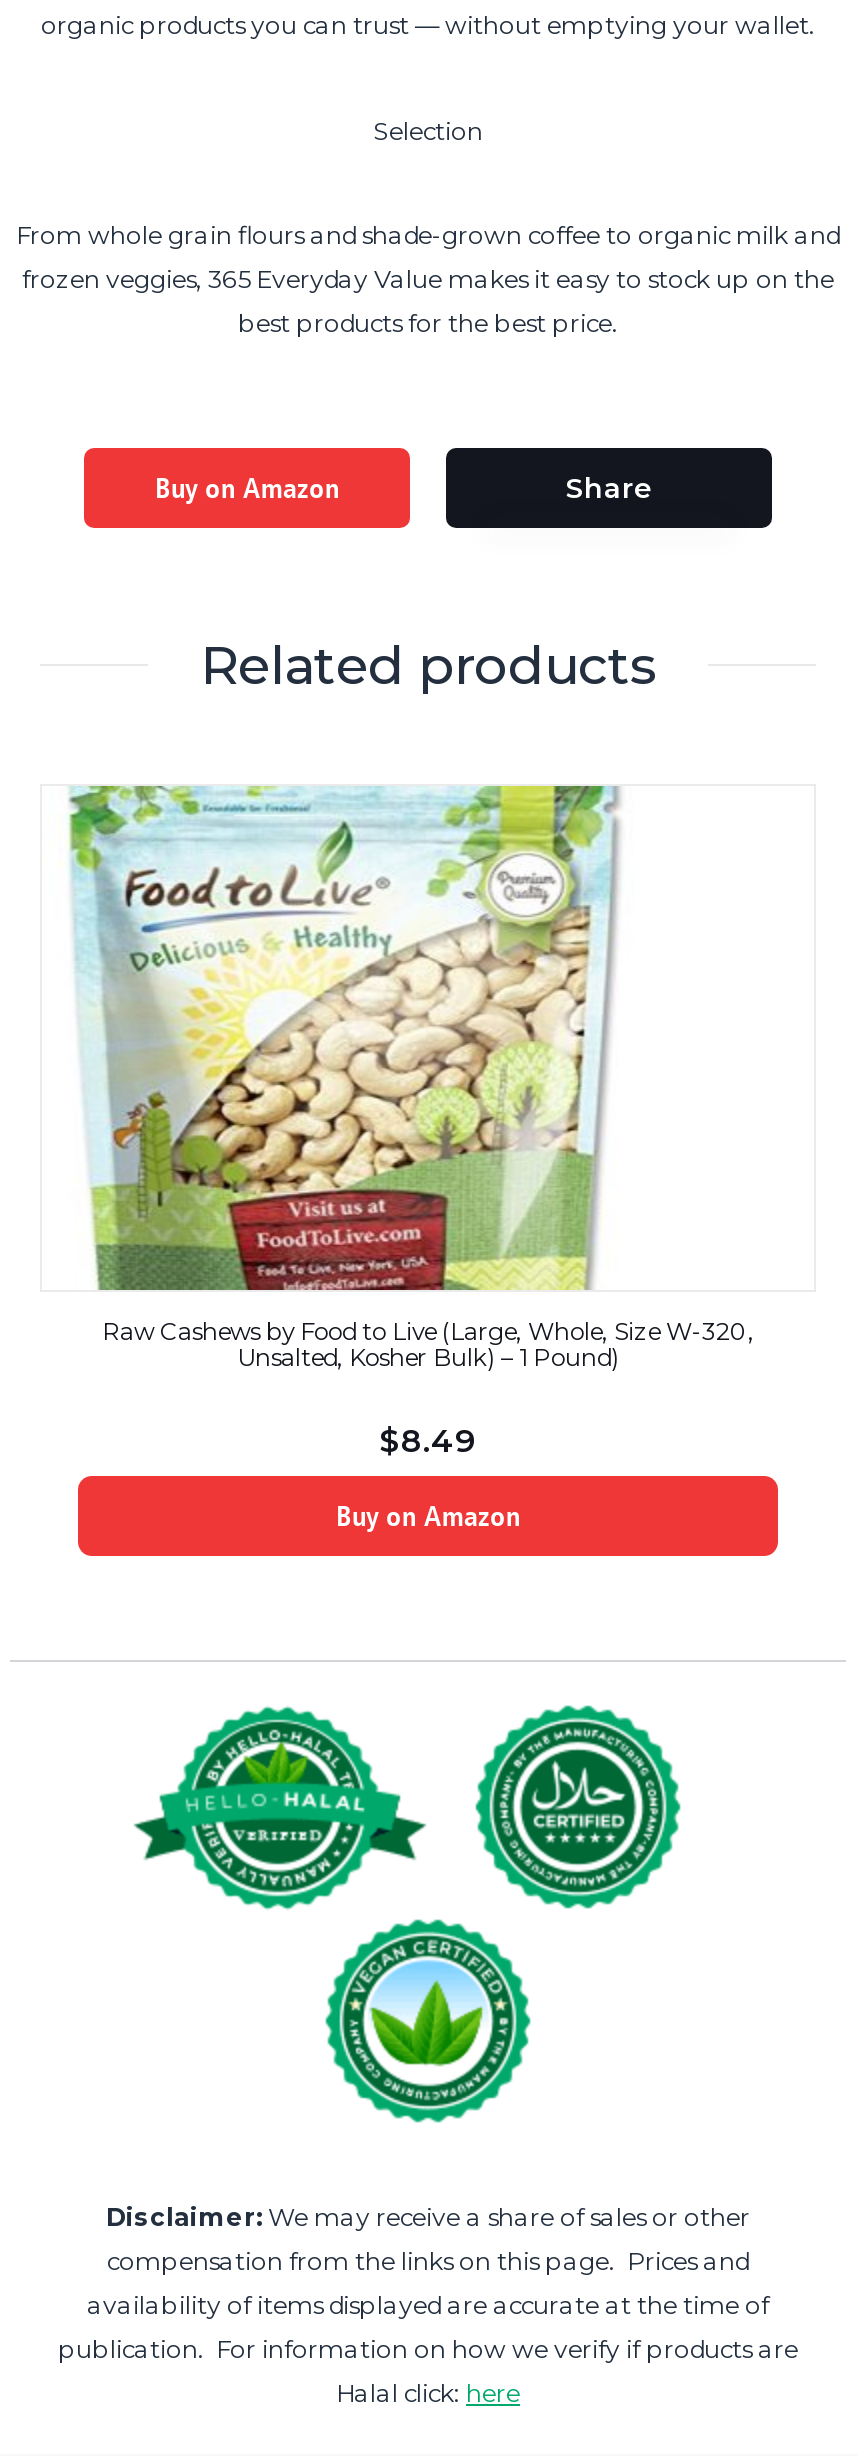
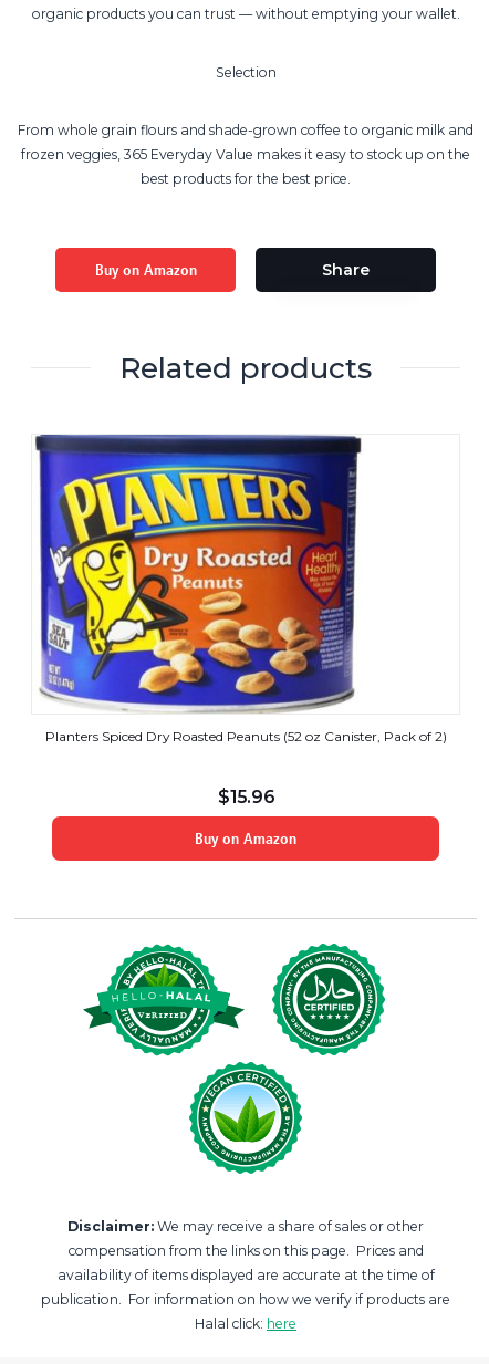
- [image]
- Raw Cashews by Food to Live (Large, Whole, Size W-320,
- Unsalted, Kosher Bulk) – 1 Pound)
+ [image]
+ Planters Spiced Dry Roasted Peanuts (52 oz Canister, Pack of 2)

- $8.49
+ $15.96
